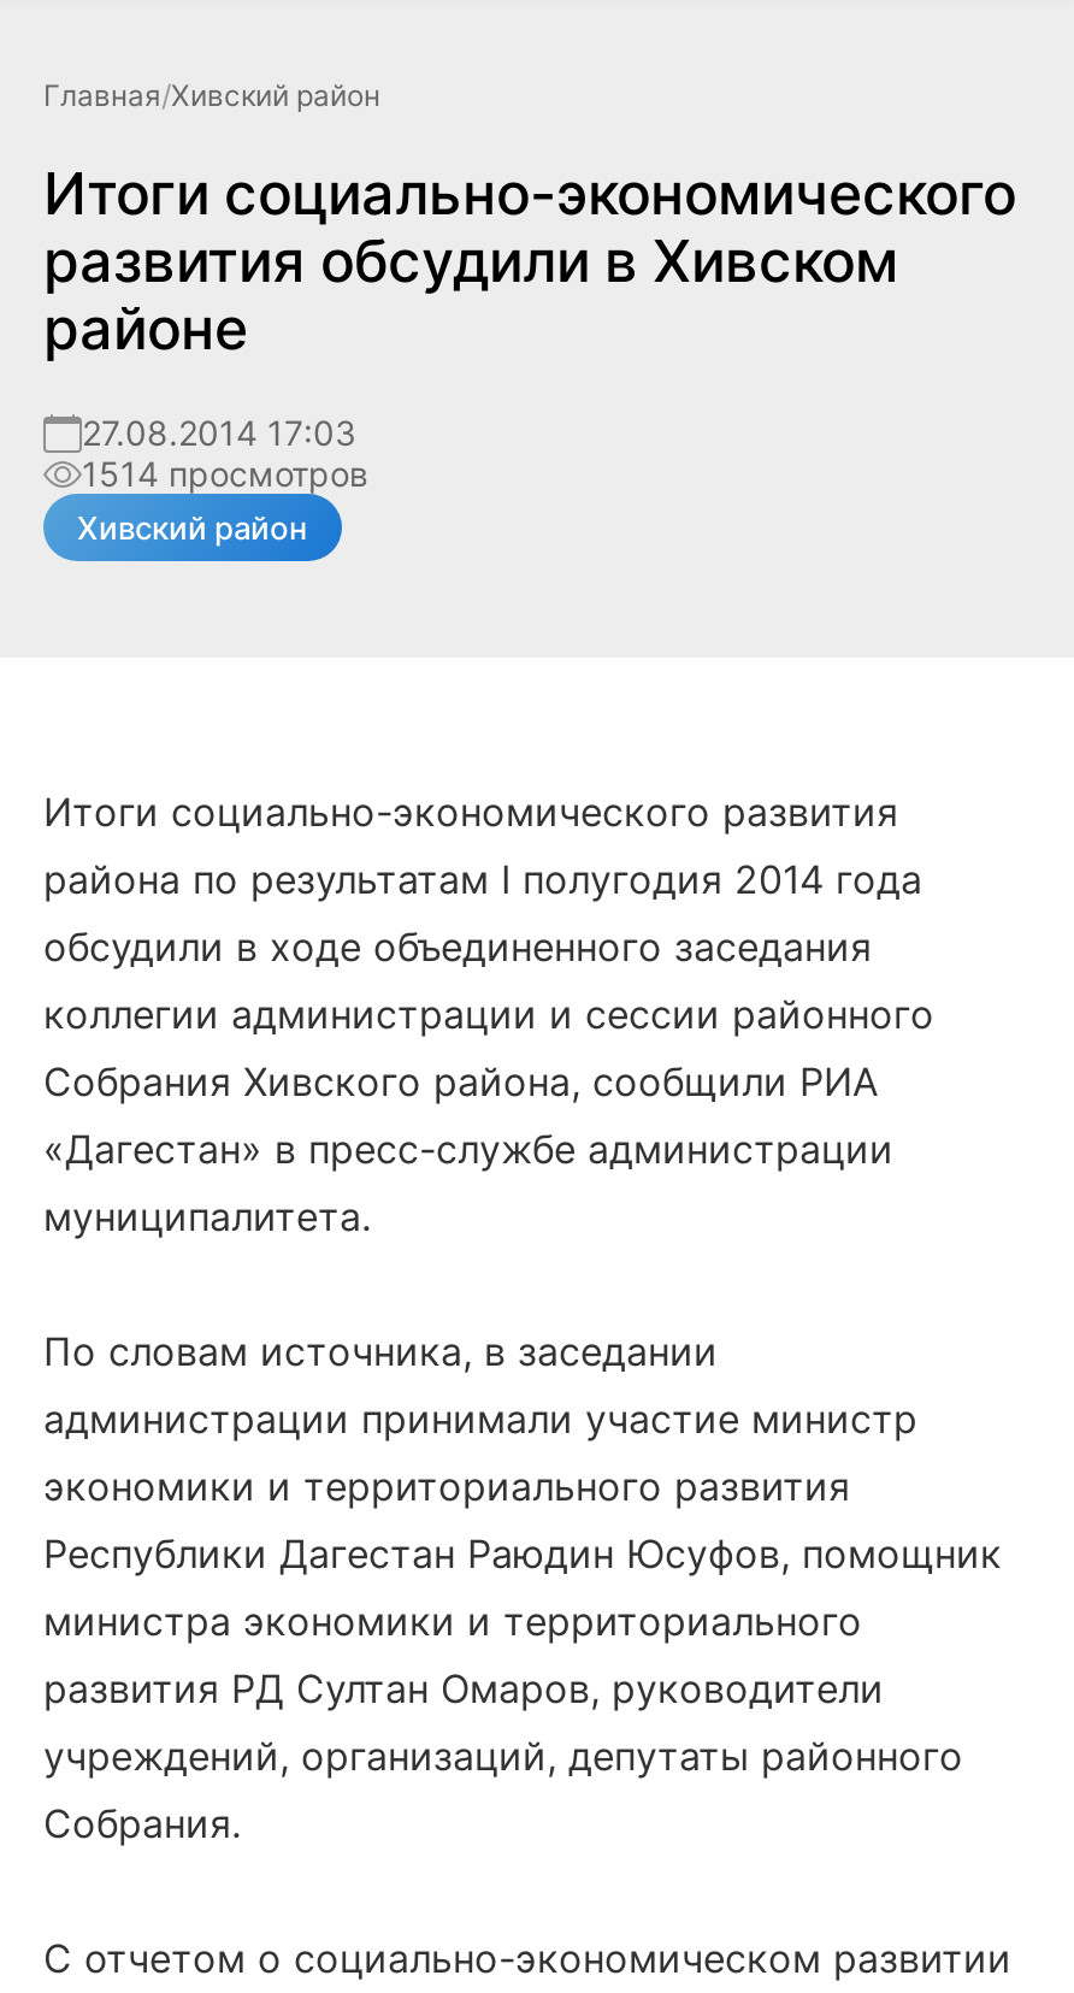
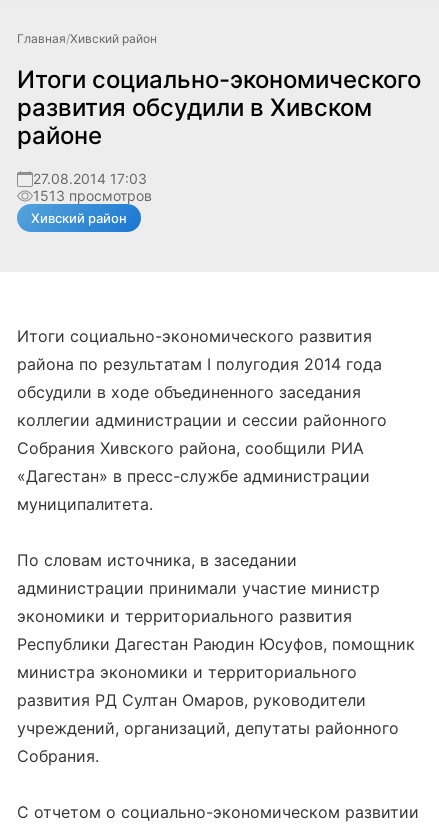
- 1514 просмотров
+ 1513 просмотров
